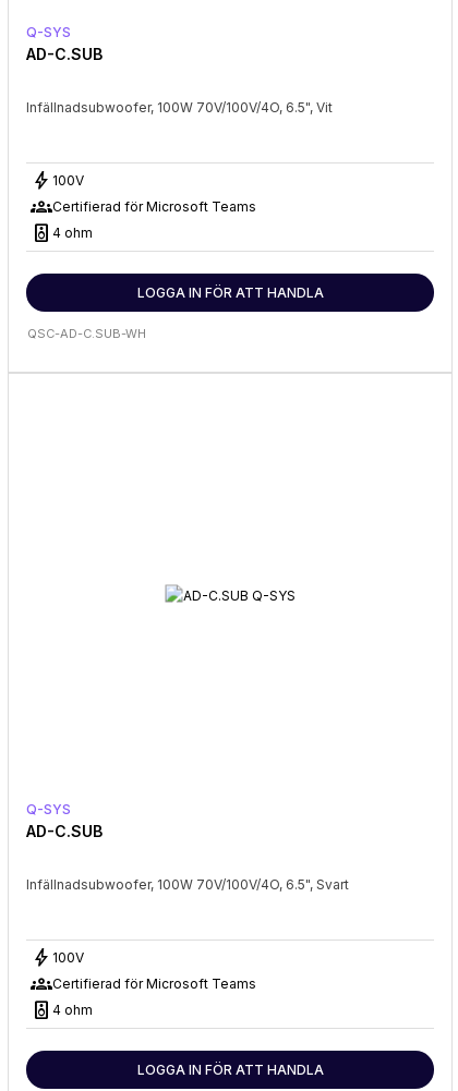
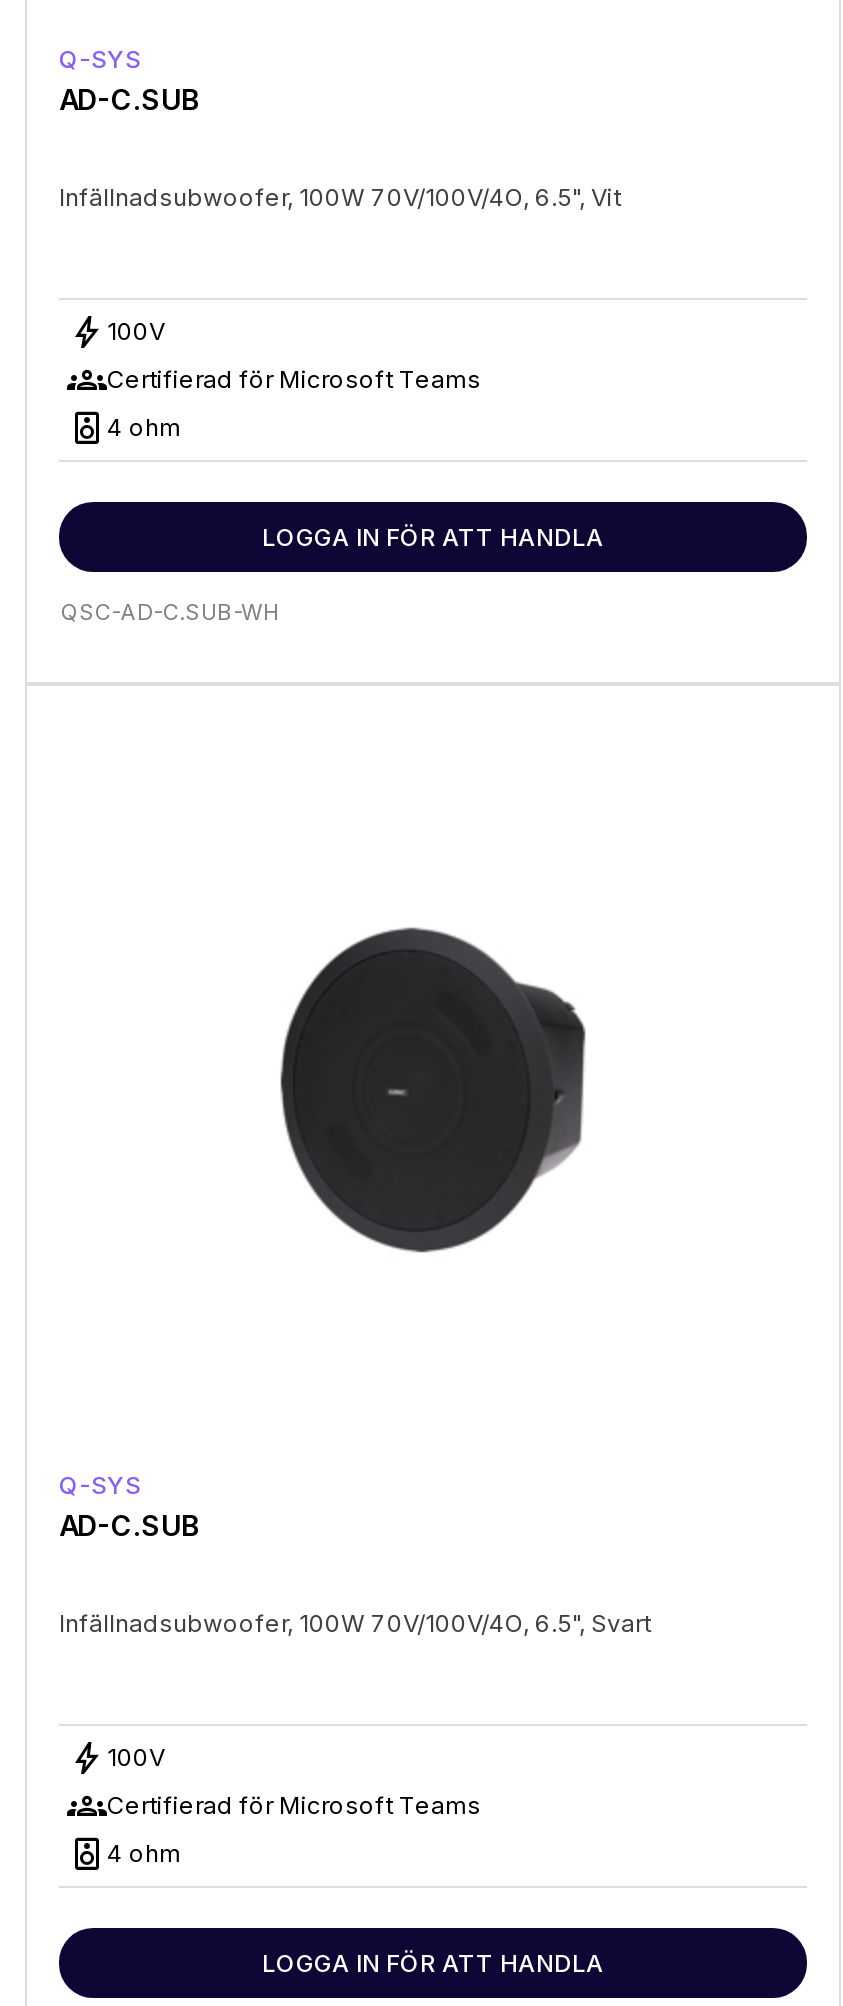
+ [image]
